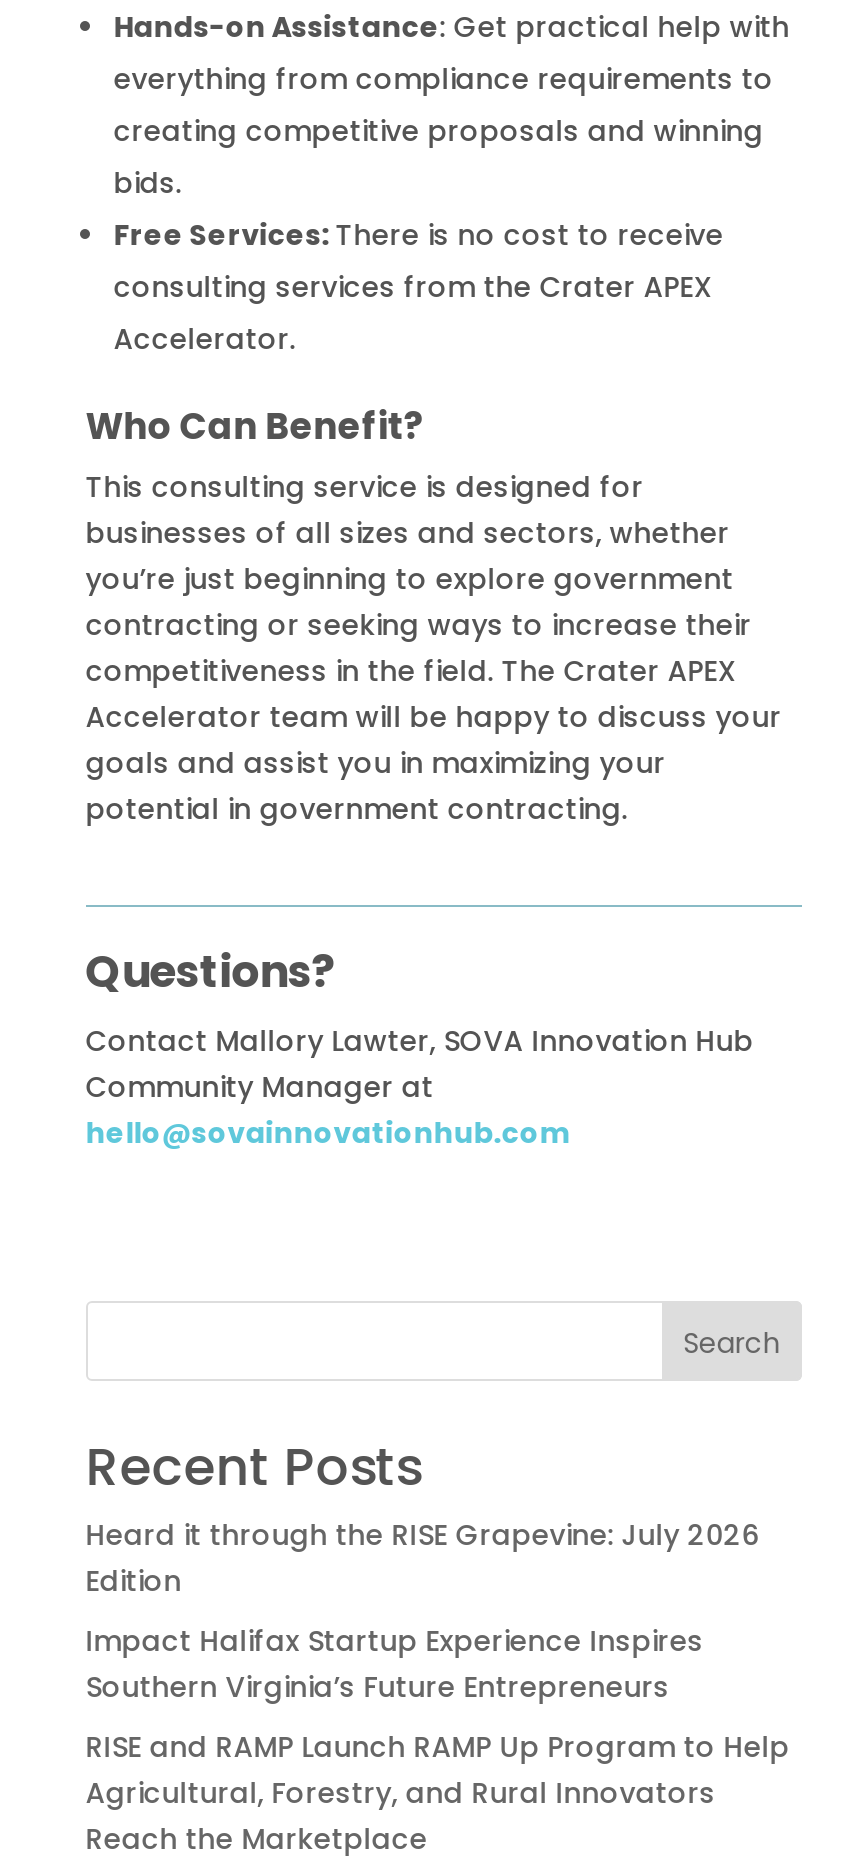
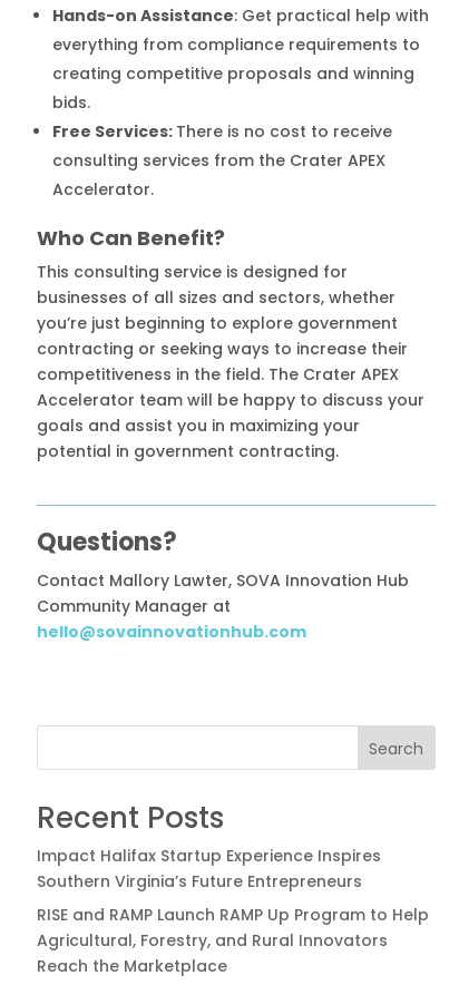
- Heard it through the RISE Grapevine: July 2026
- Edition
